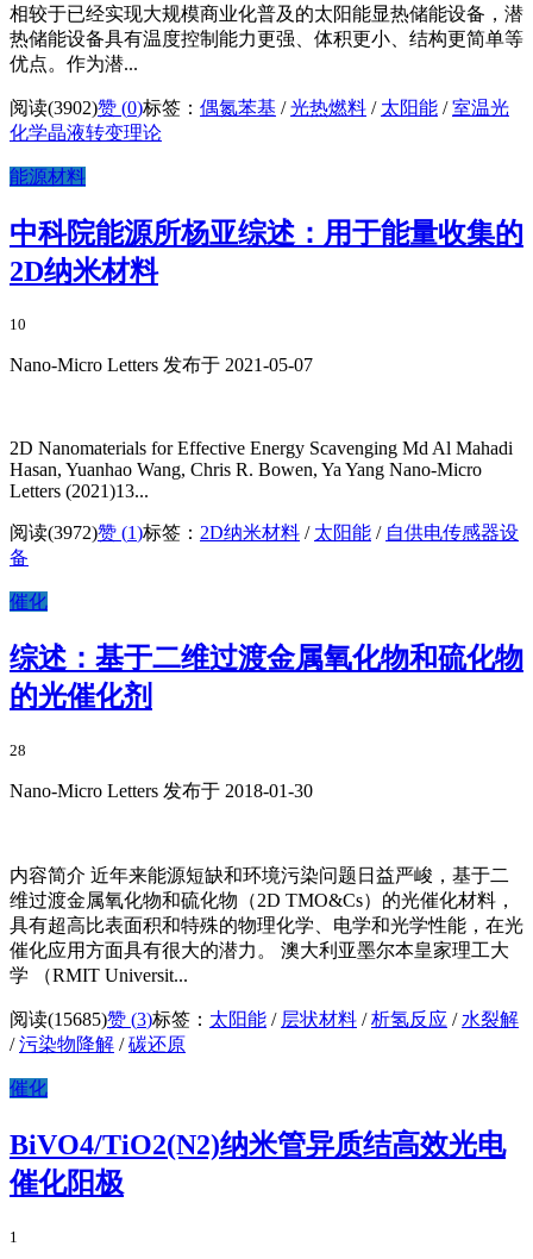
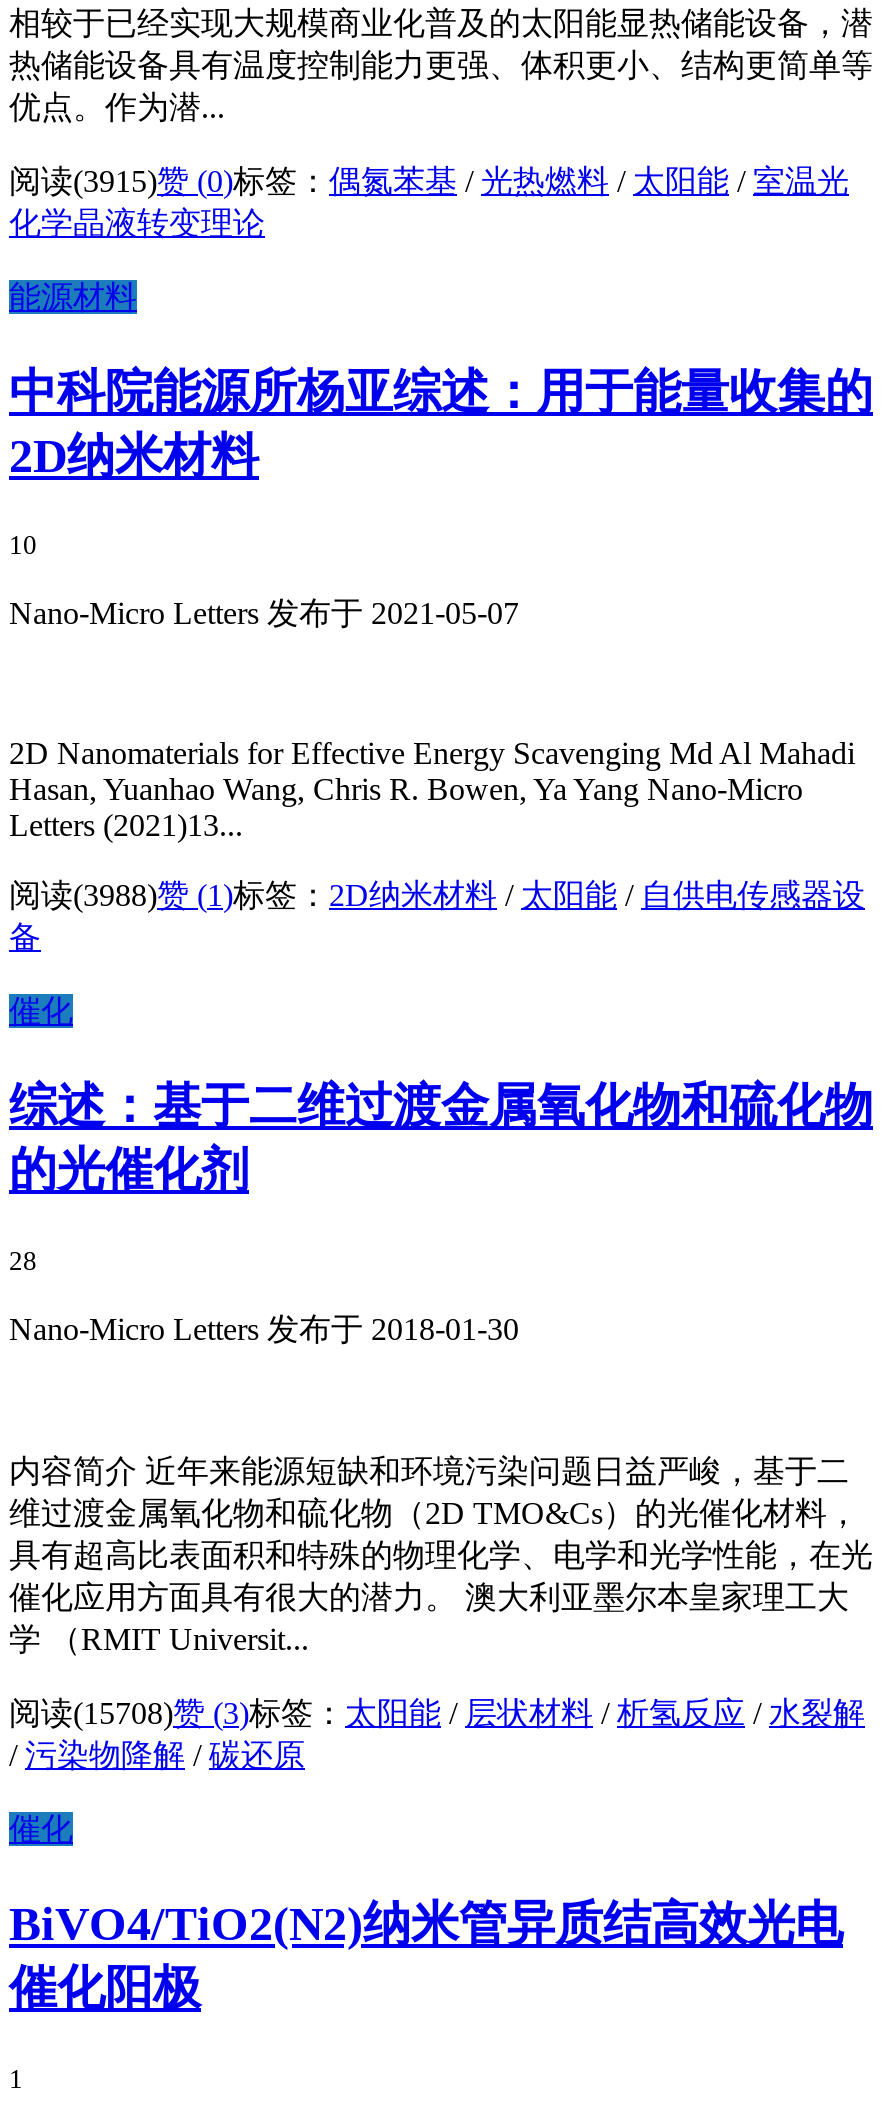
- 阅读(3902)赞 (0)标签：偶氮苯基/光热燃料/太阳能/室温光
+ 阅读(3915)赞 (0)标签：偶氮苯基/光热燃料/太阳能/室温光

- 阅读(3972)赞 (1)标签：2D纳米材料/太阳能/自供电传感器设
+ 阅读(3988)赞 (1)标签：2D纳米材料/太阳能/自供电传感器设

- 阅读(15685)赞 (3)标签：太阳能/层状材料/析氢反应/水裂解
+ 阅读(15708)赞 (3)标签：太阳能/层状材料/析氢反应/水裂解
